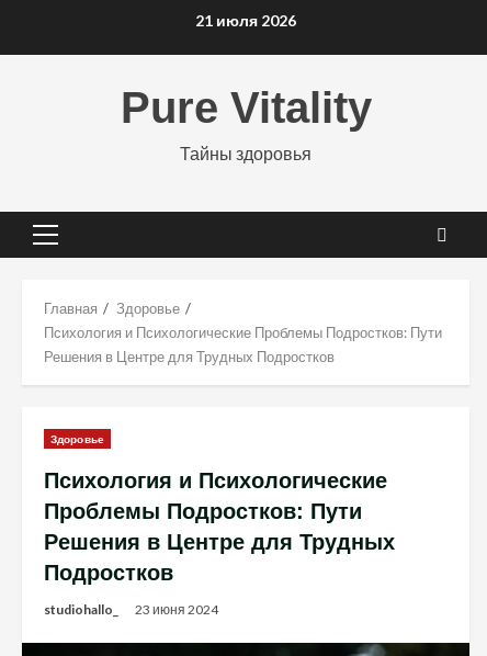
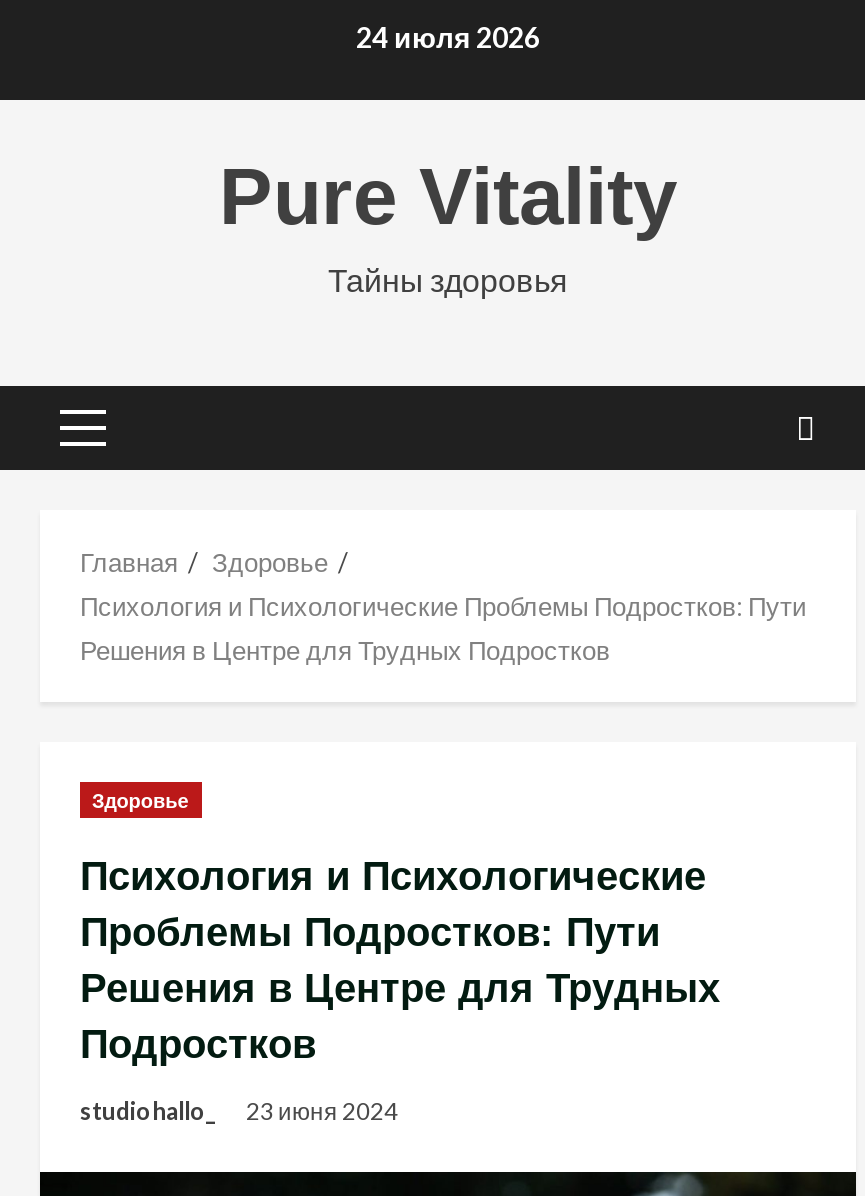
- 21 июля 2026
+ 24 июля 2026
